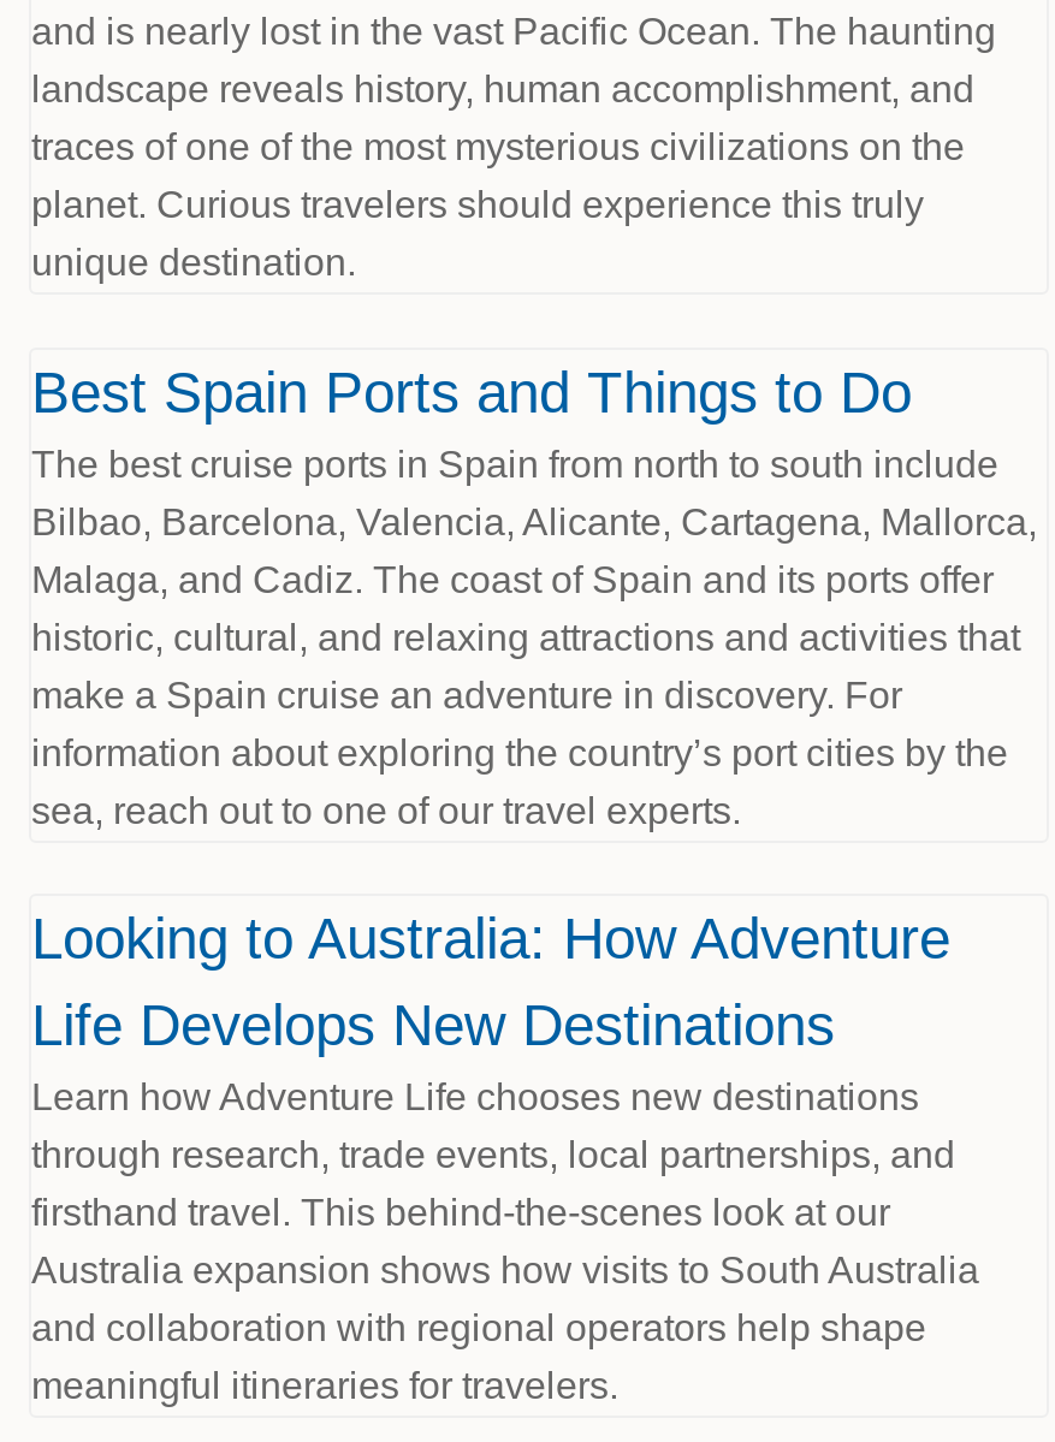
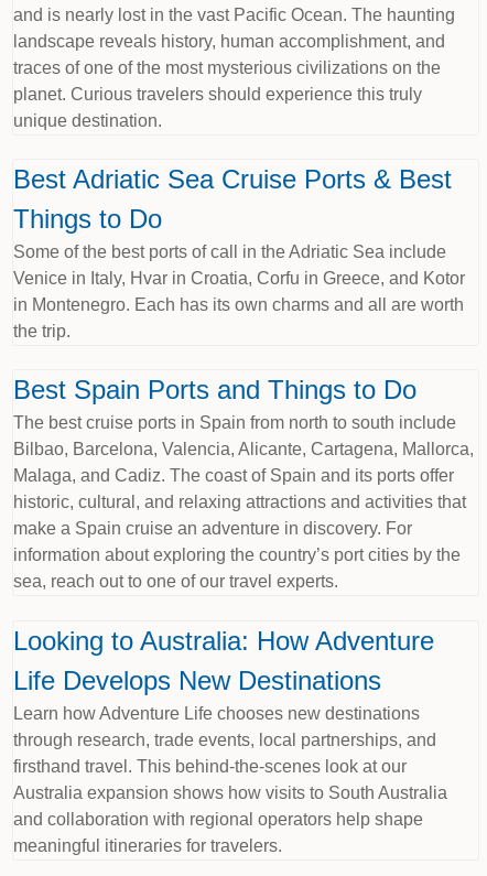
+ Best Adriatic Sea Cruise Ports & Best
+ Things to Do
+ Some of the best ports of call in the Adriatic Sea include
+ Venice in Italy, Hvar in Croatia, Corfu in Greece, and Kotor
+ in Montenegro. Each has its own charms and all are worth
+ the trip.
